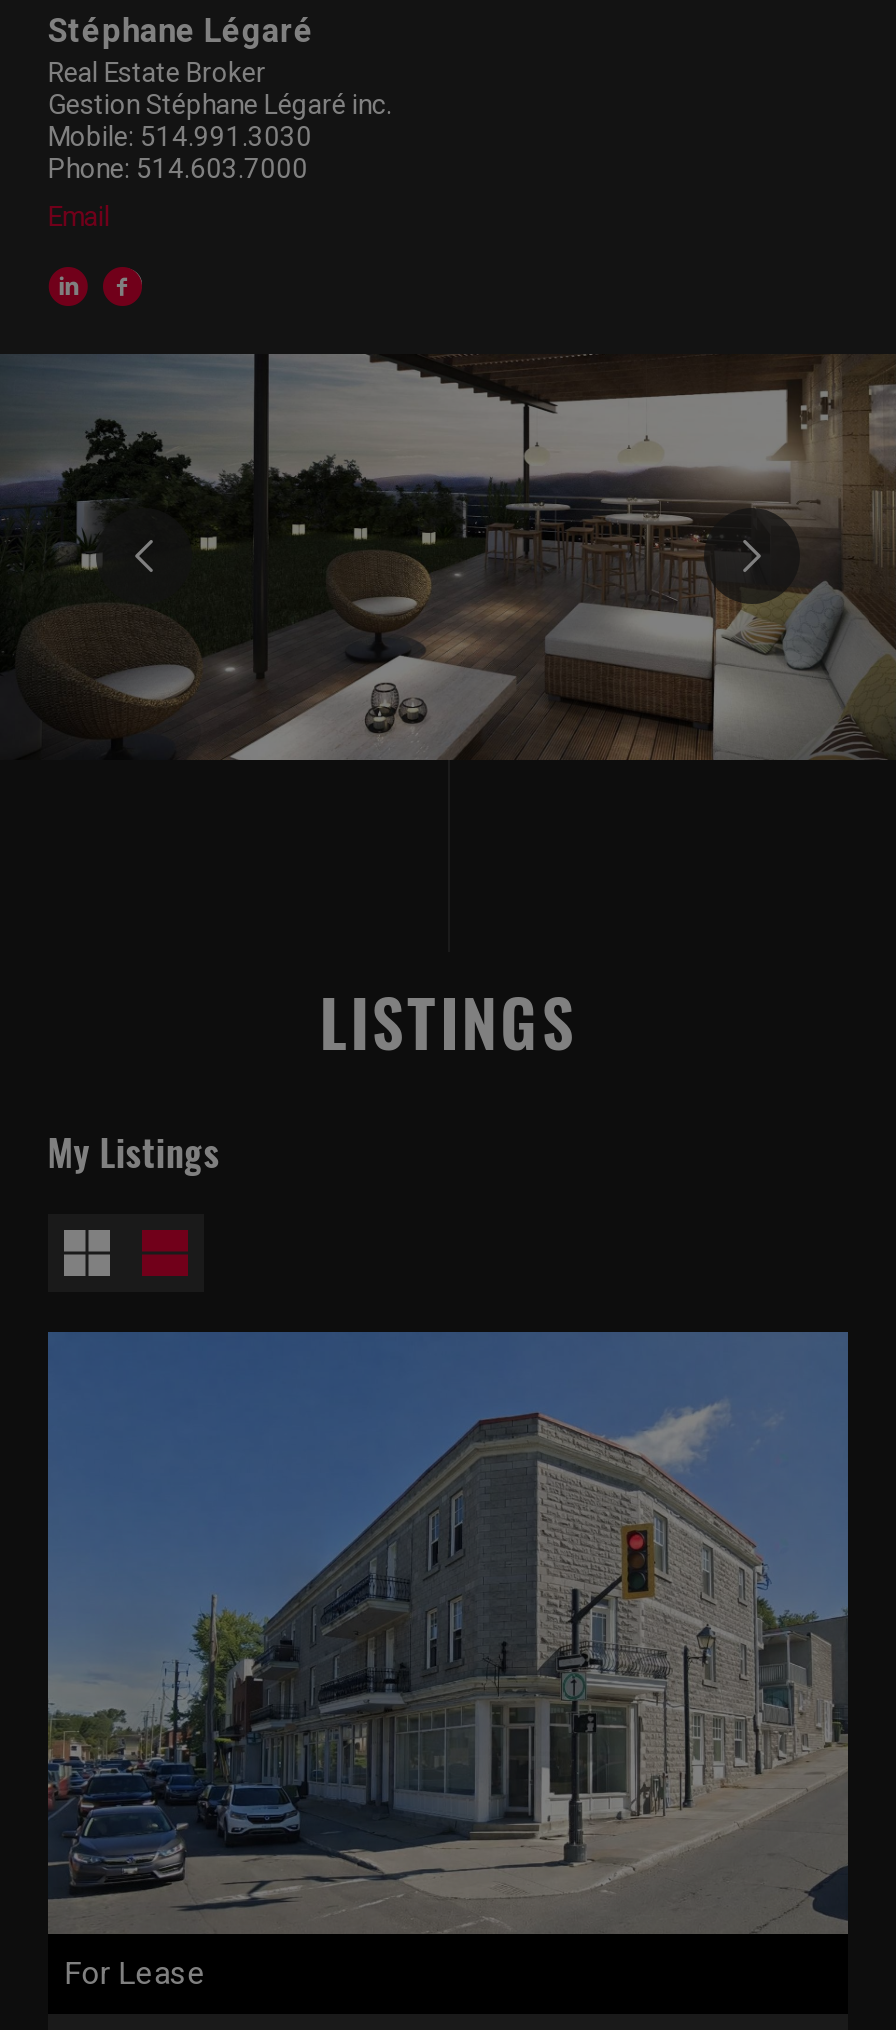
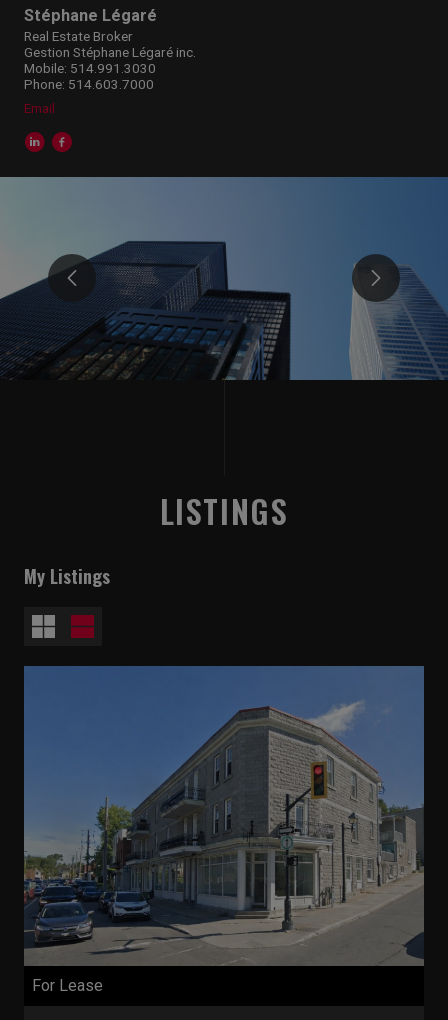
- [image]
+ [image]
